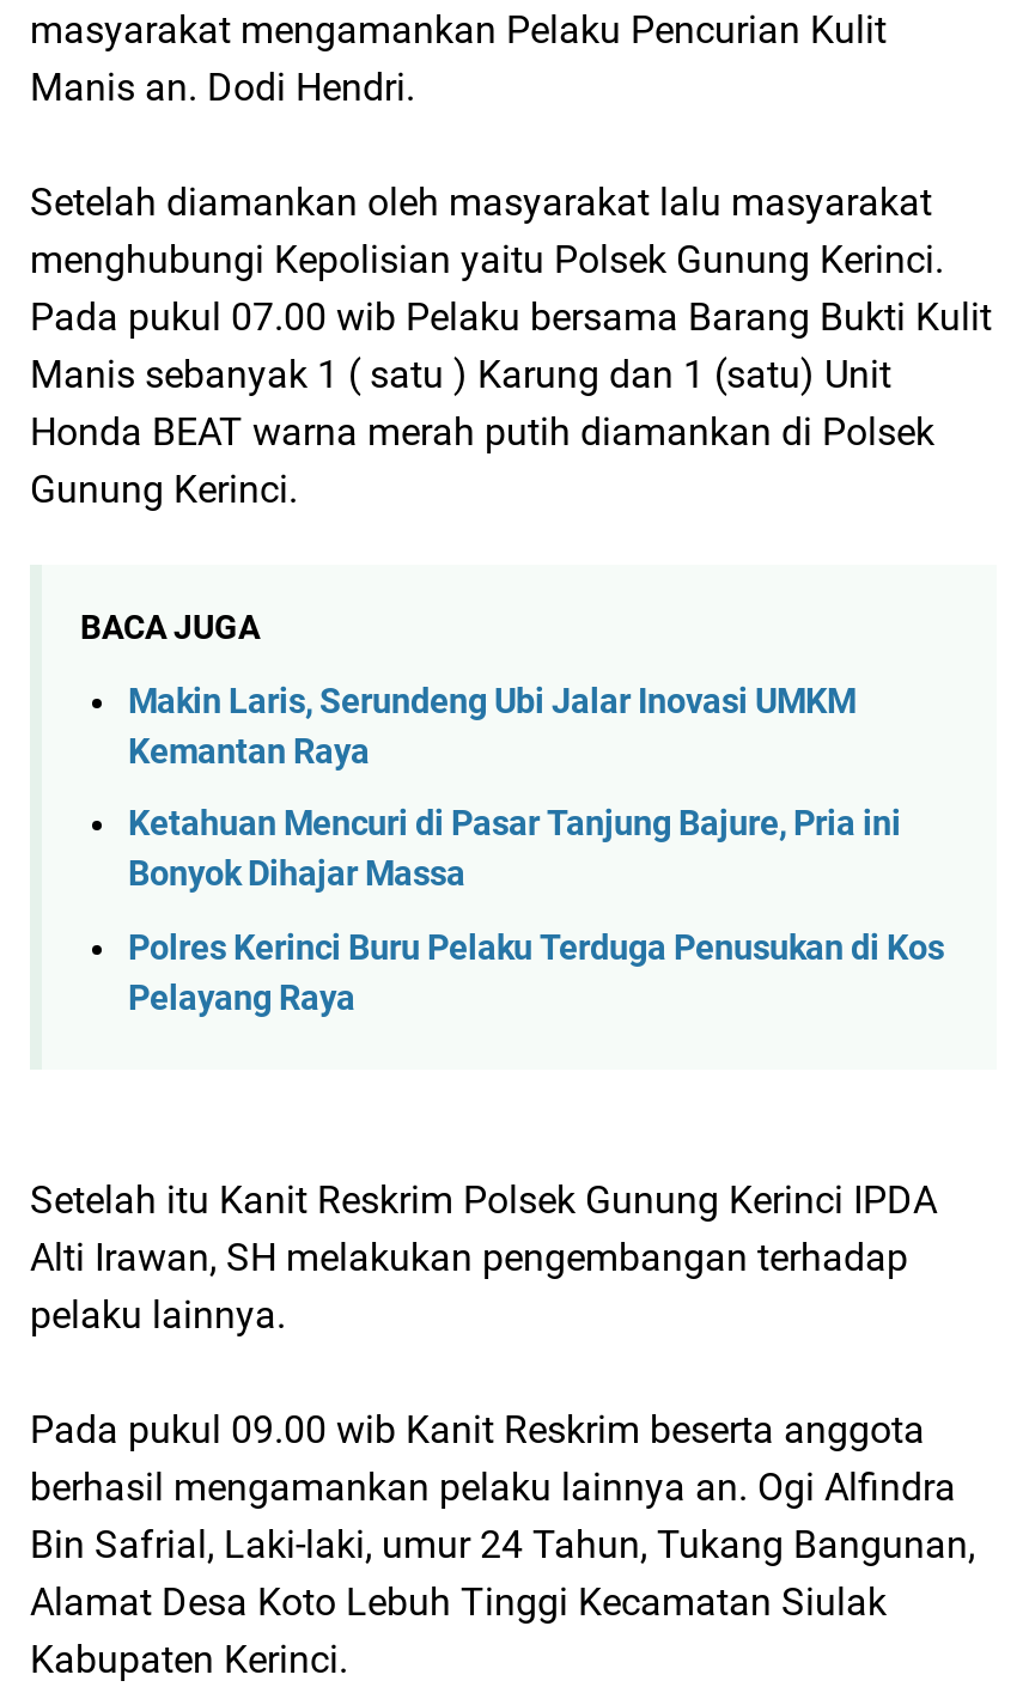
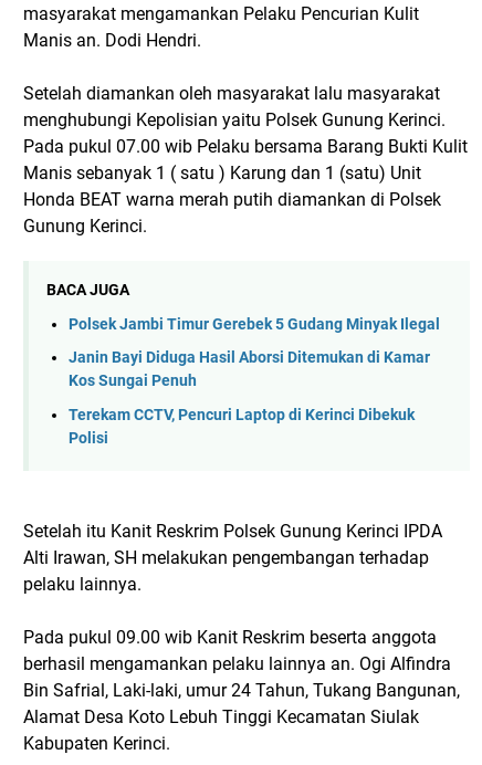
- Makin Laris, Serundeng Ubi Jalar Inovasi UMKM
- Kemantan Raya
+ Polsek Jambi Timur Gerebek 5 Gudang Minyak Ilegal

- Ketahuan Mencuri di Pasar Tanjung Bajure, Pria ini
- Bonyok Dihajar Massa
+ Janin Bayi Diduga Hasil Aborsi Ditemukan di Kamar
+ Kos Sungai Penuh

- Polres Kerinci Buru Pelaku Terduga Penusukan di Kos
- Pelayang Raya
+ Terekam CCTV, Pencuri Laptop di Kerinci Dibekuk
+ Polisi
